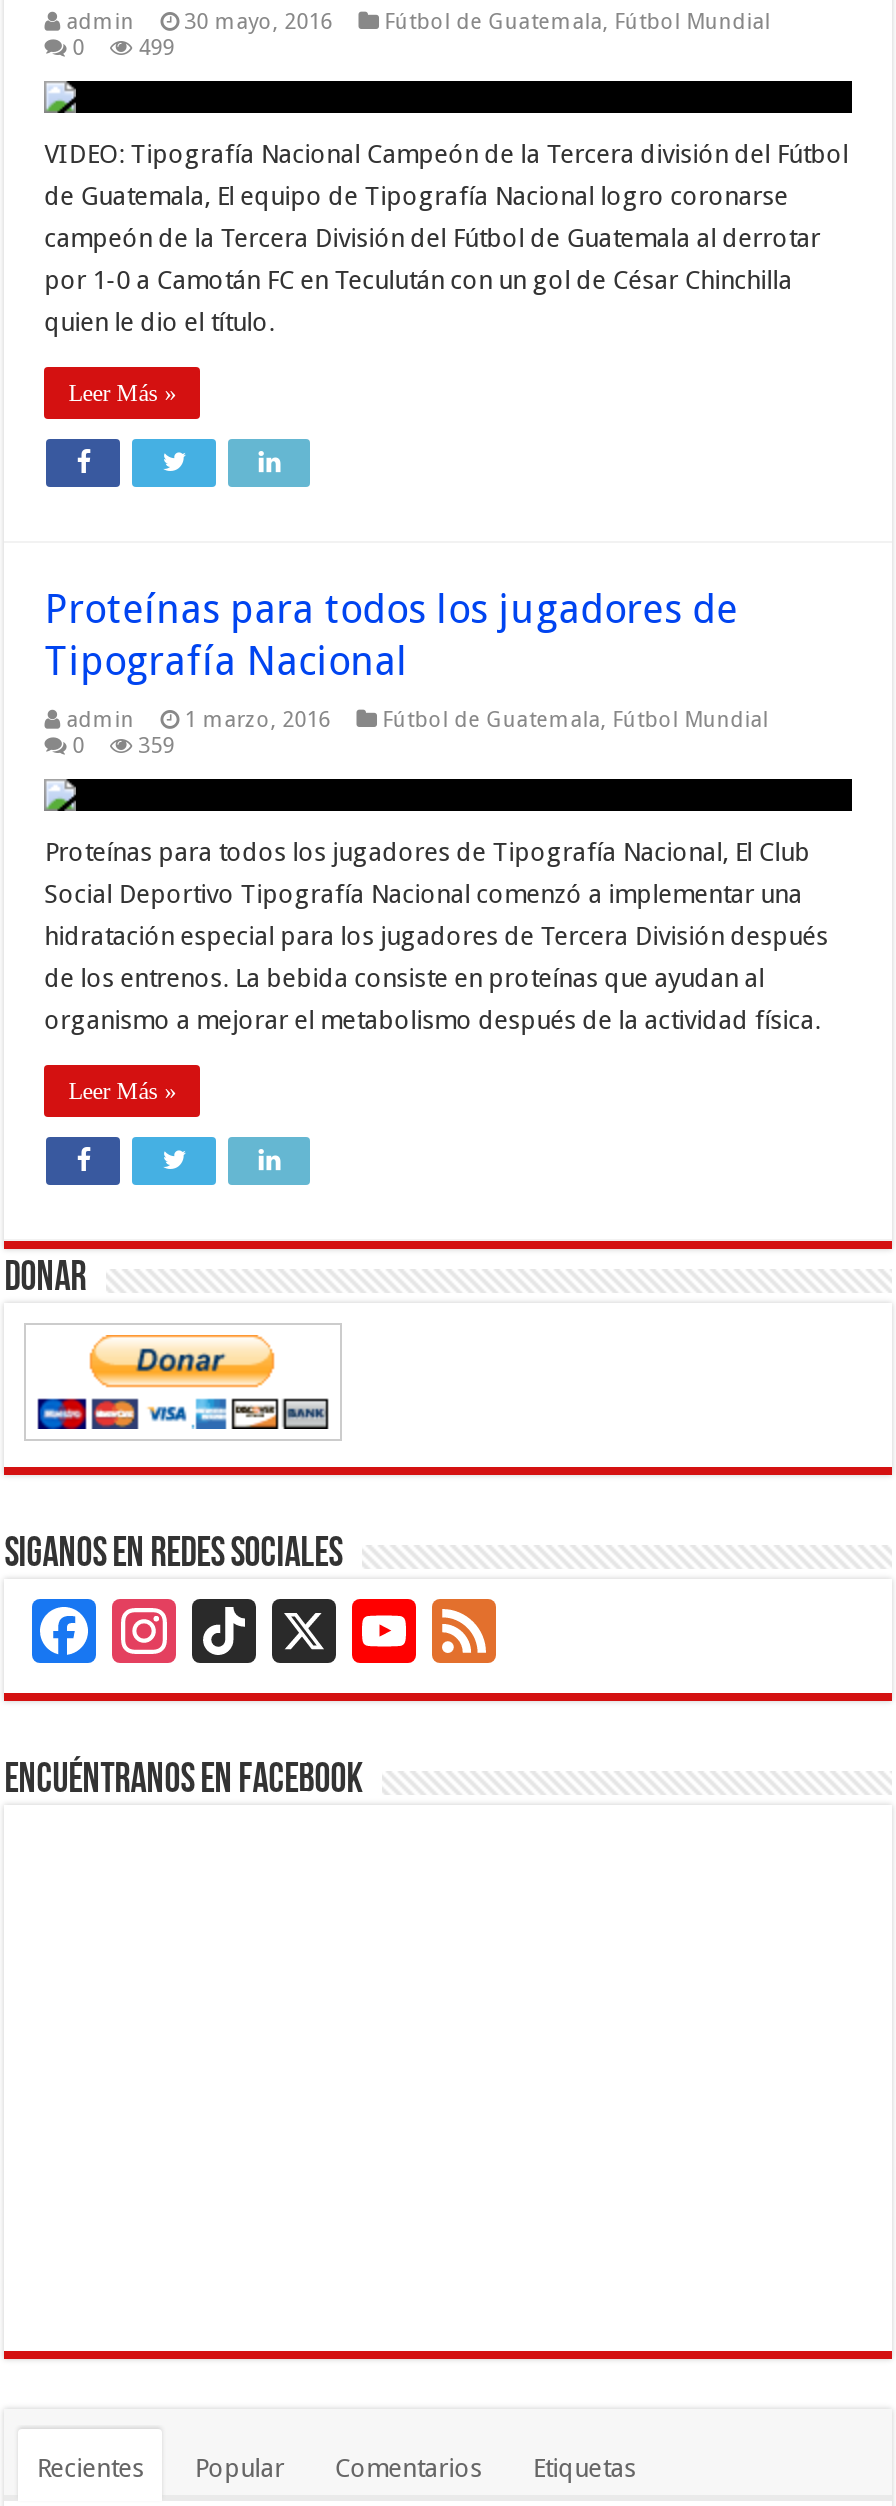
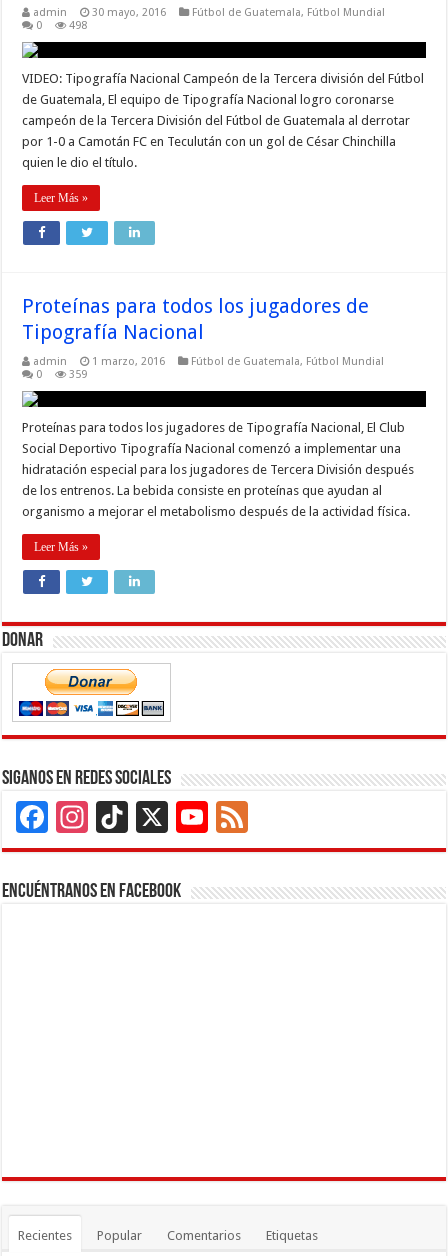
- 499
+ 498
